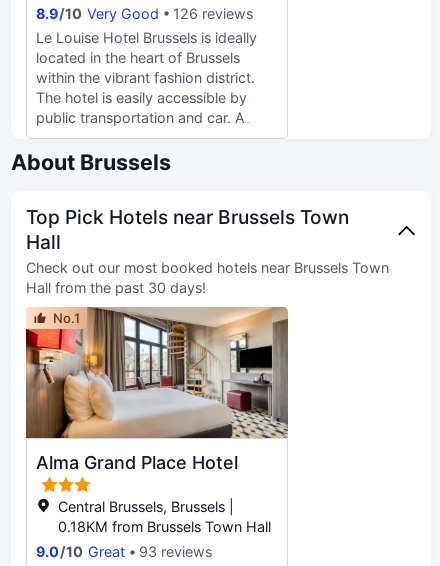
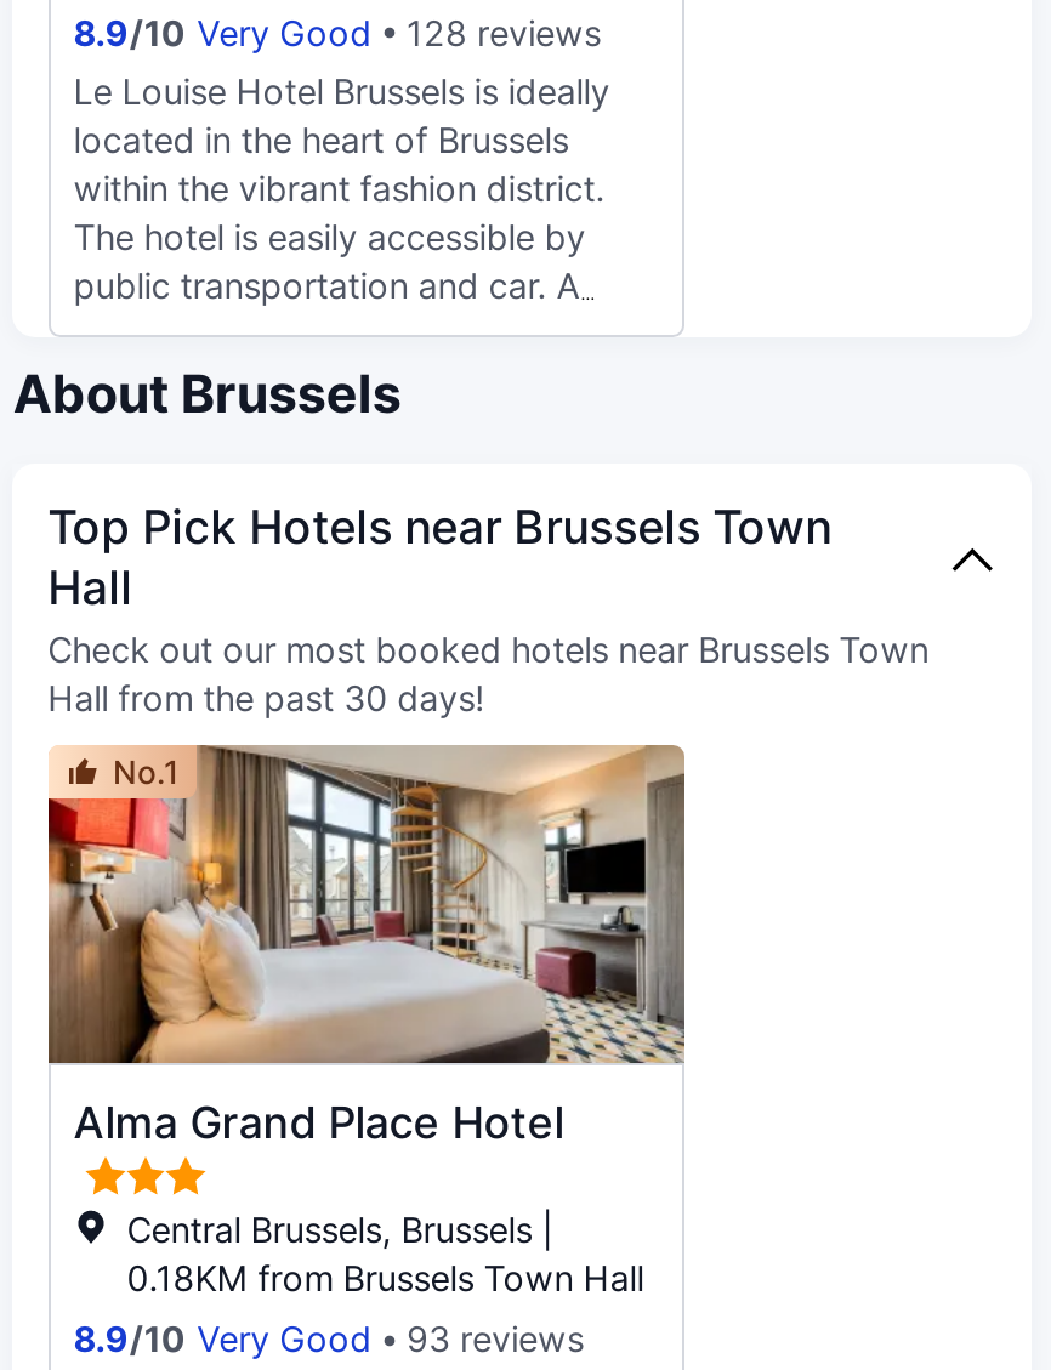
- 8.9 /10 Very Good 126 reviews
+ 8.9 /10 Very Good 128 reviews

- 9.0 /10 Great 93 reviews
+ 8.9 /10 Very Good 93 reviews
